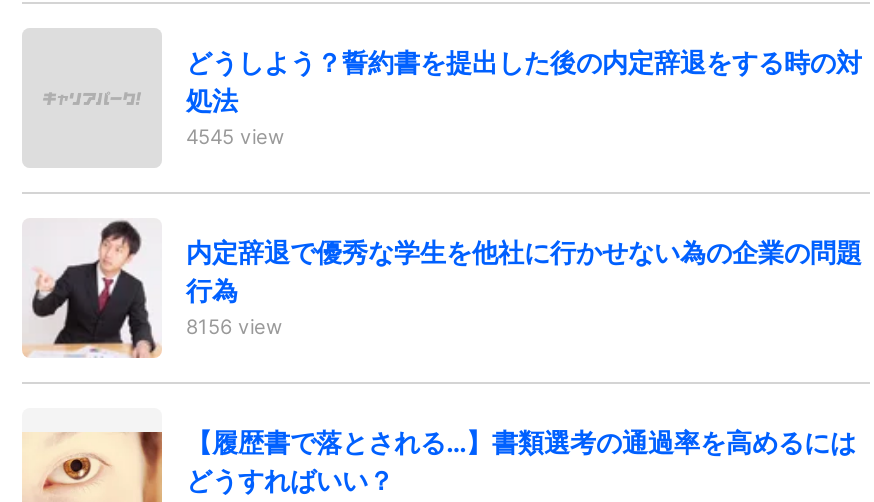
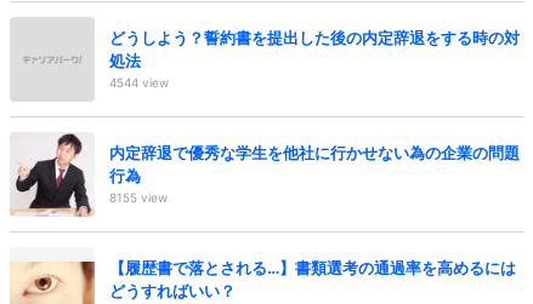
- 4545 view
+ 4544 view

- 8156 view
+ 8155 view
